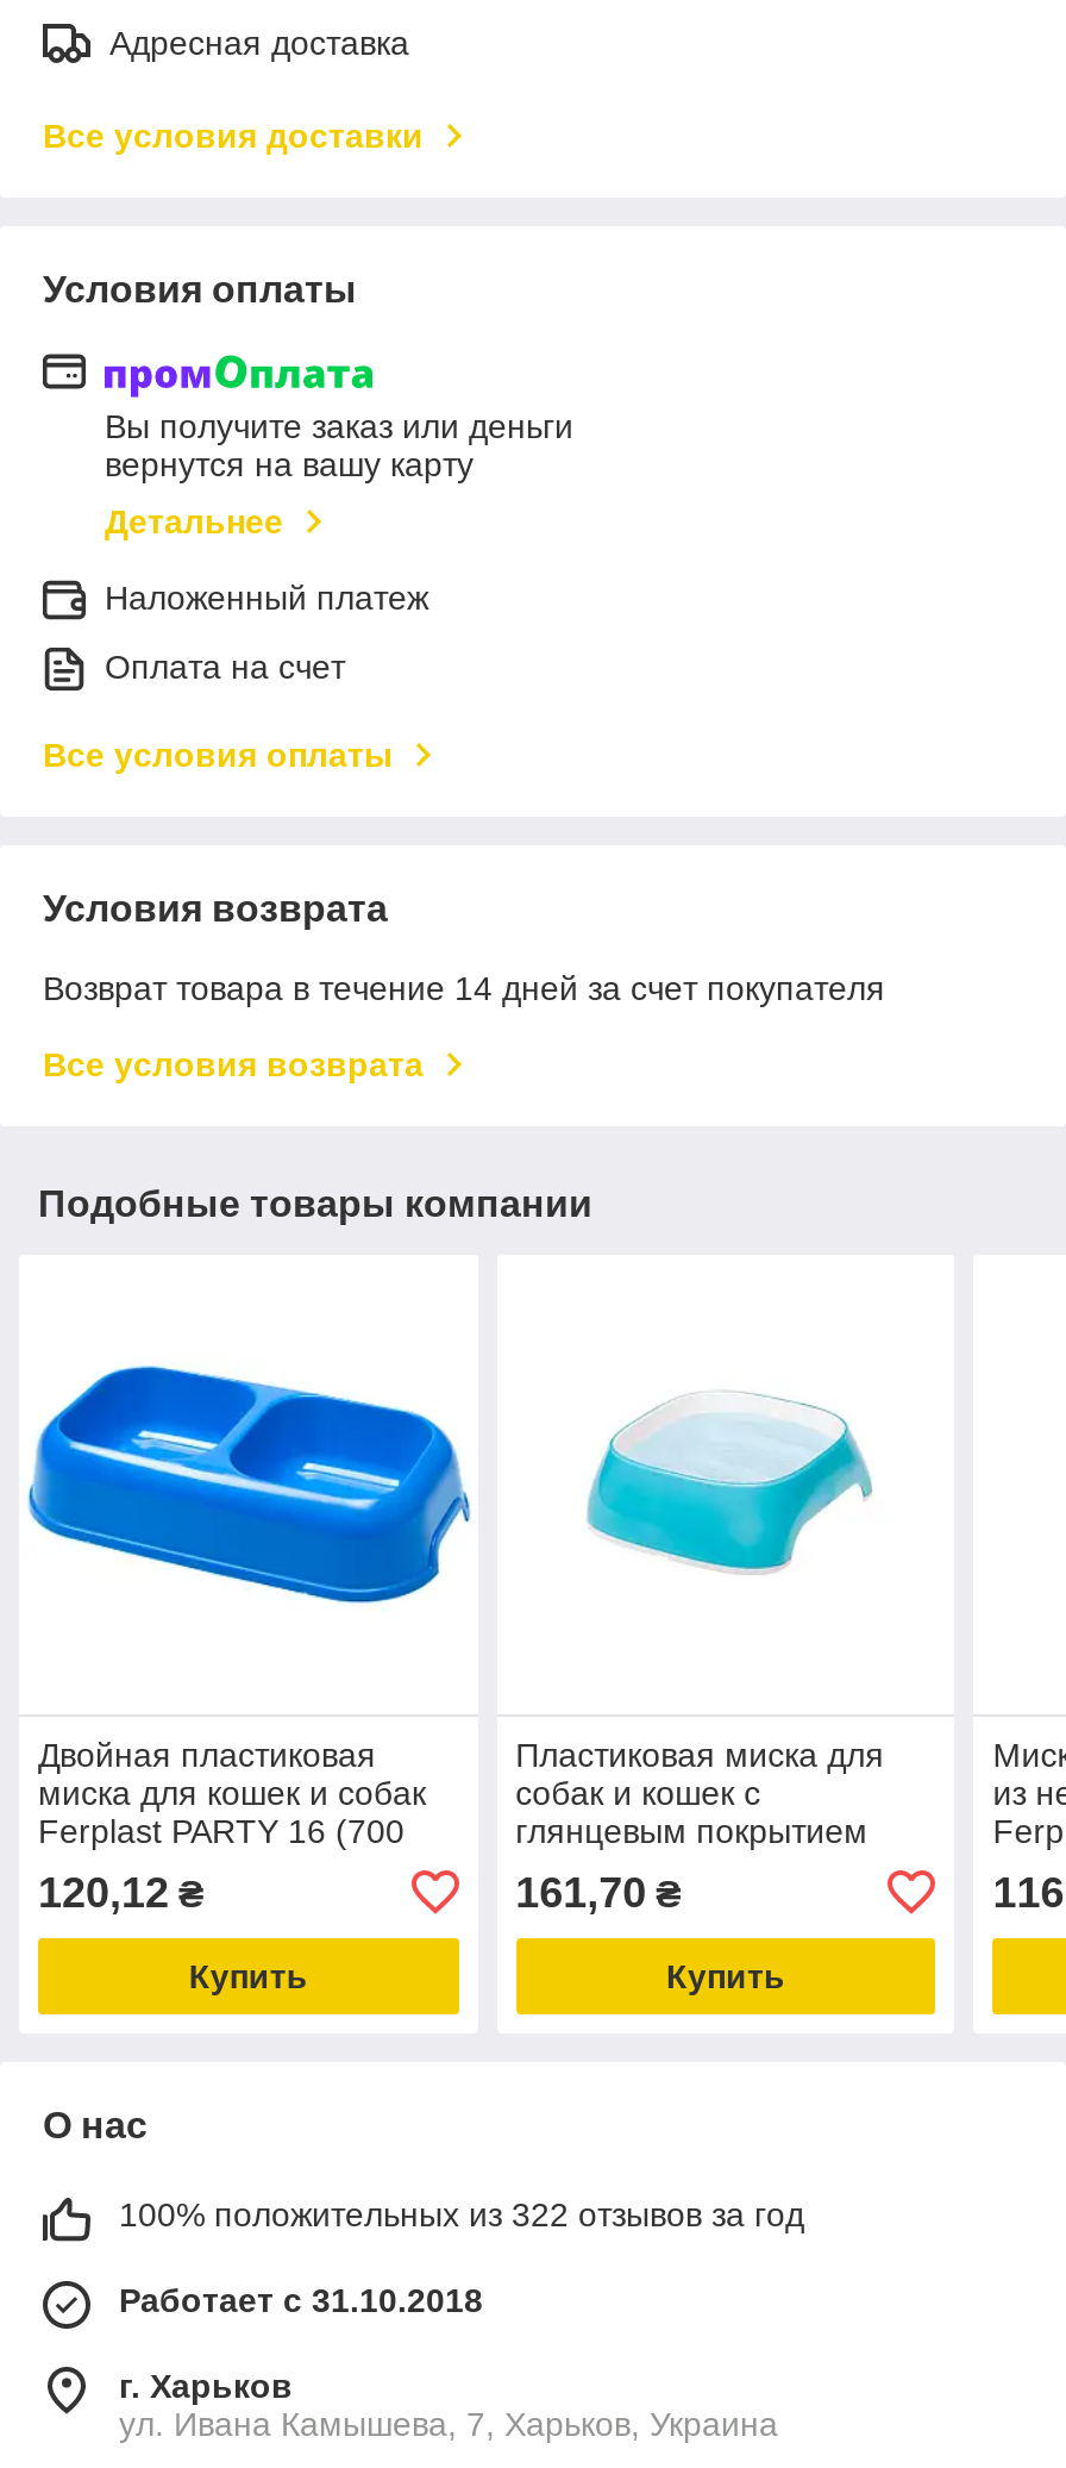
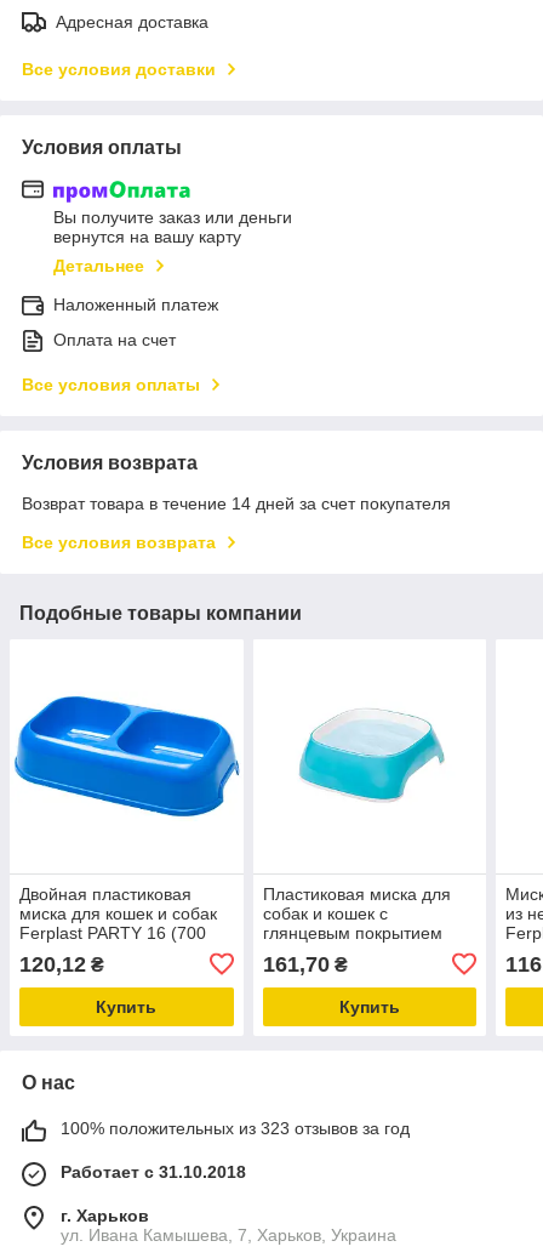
- 100% положительных из 322 отзывов за год
+ 100% положительных из 323 отзывов за год
